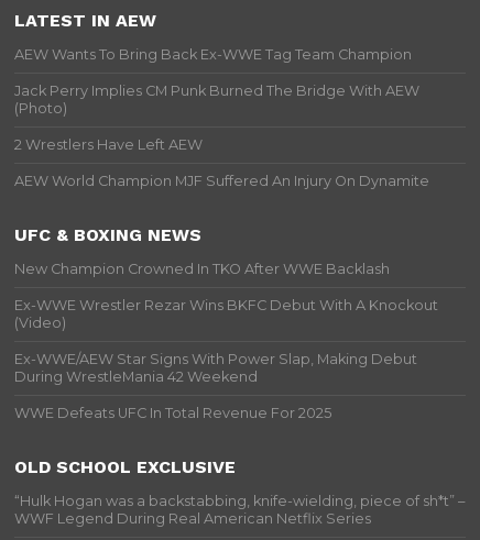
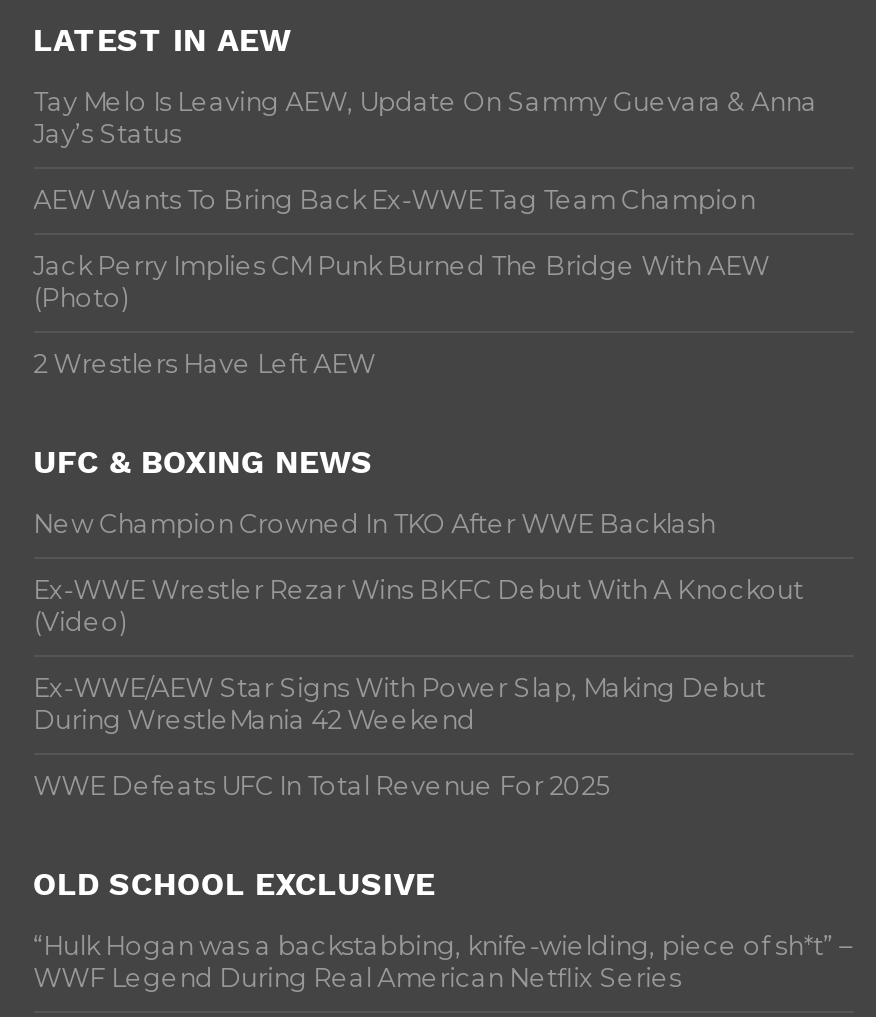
+ Tay Melo Is Leaving AEW, Update On Sammy Guevara & Anna
+ Jay’s Status

moved down: AEW Wants To Bring Back Ex-WWE Tag Team Champion | Jack Perry Implies CM Punk Burned The Bridge With AEW | (Photo) | 2 Wrestlers Have Left AEW

- AEW World Champion MJF Suffered An Injury On Dynamite
